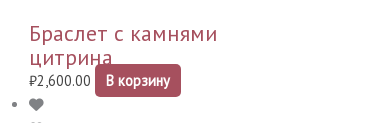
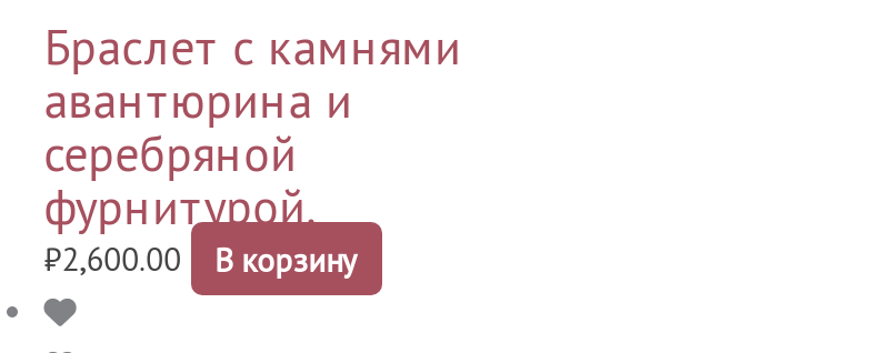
- цитрина
+ авантюрина и
+ серебряной
+ фурнитурой.
